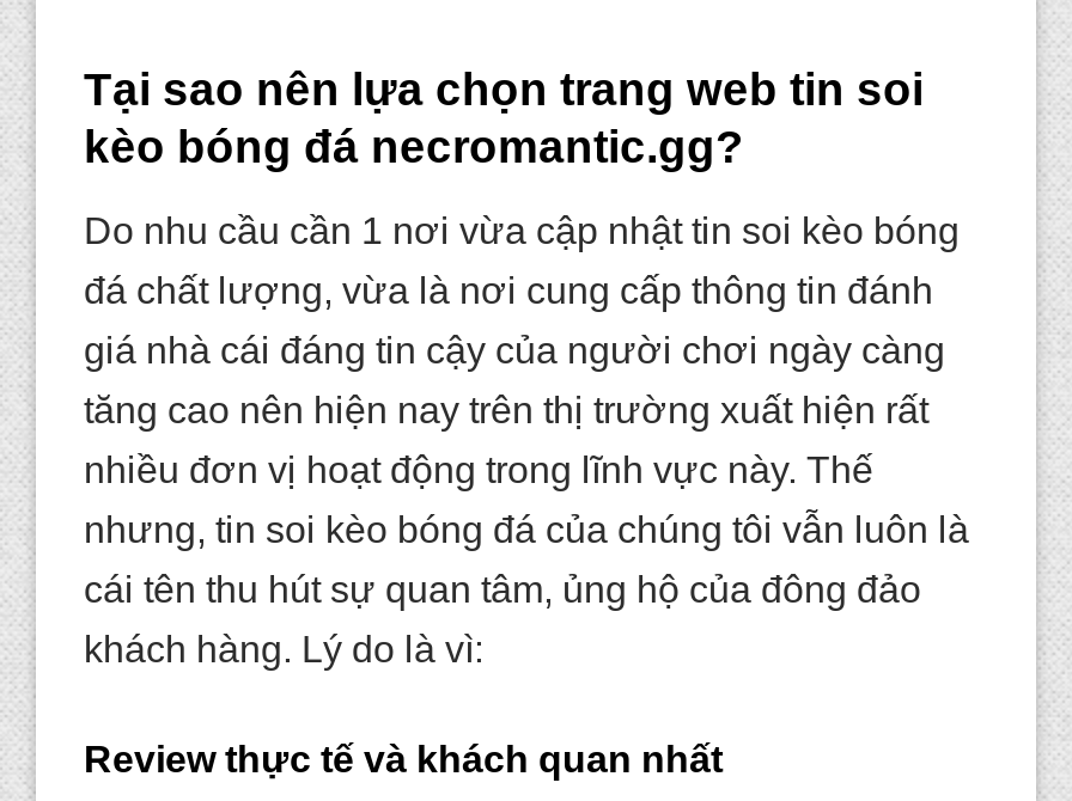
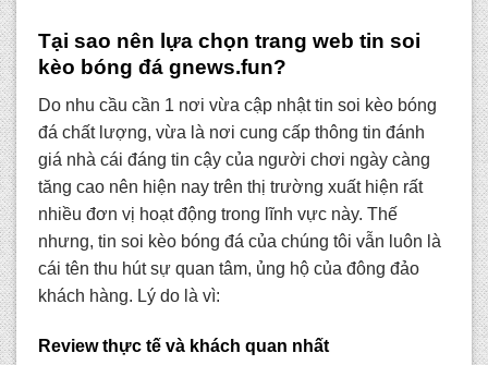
- kèo bóng đá necromantic.gg?
+ kèo bóng đá gnews.fun?
